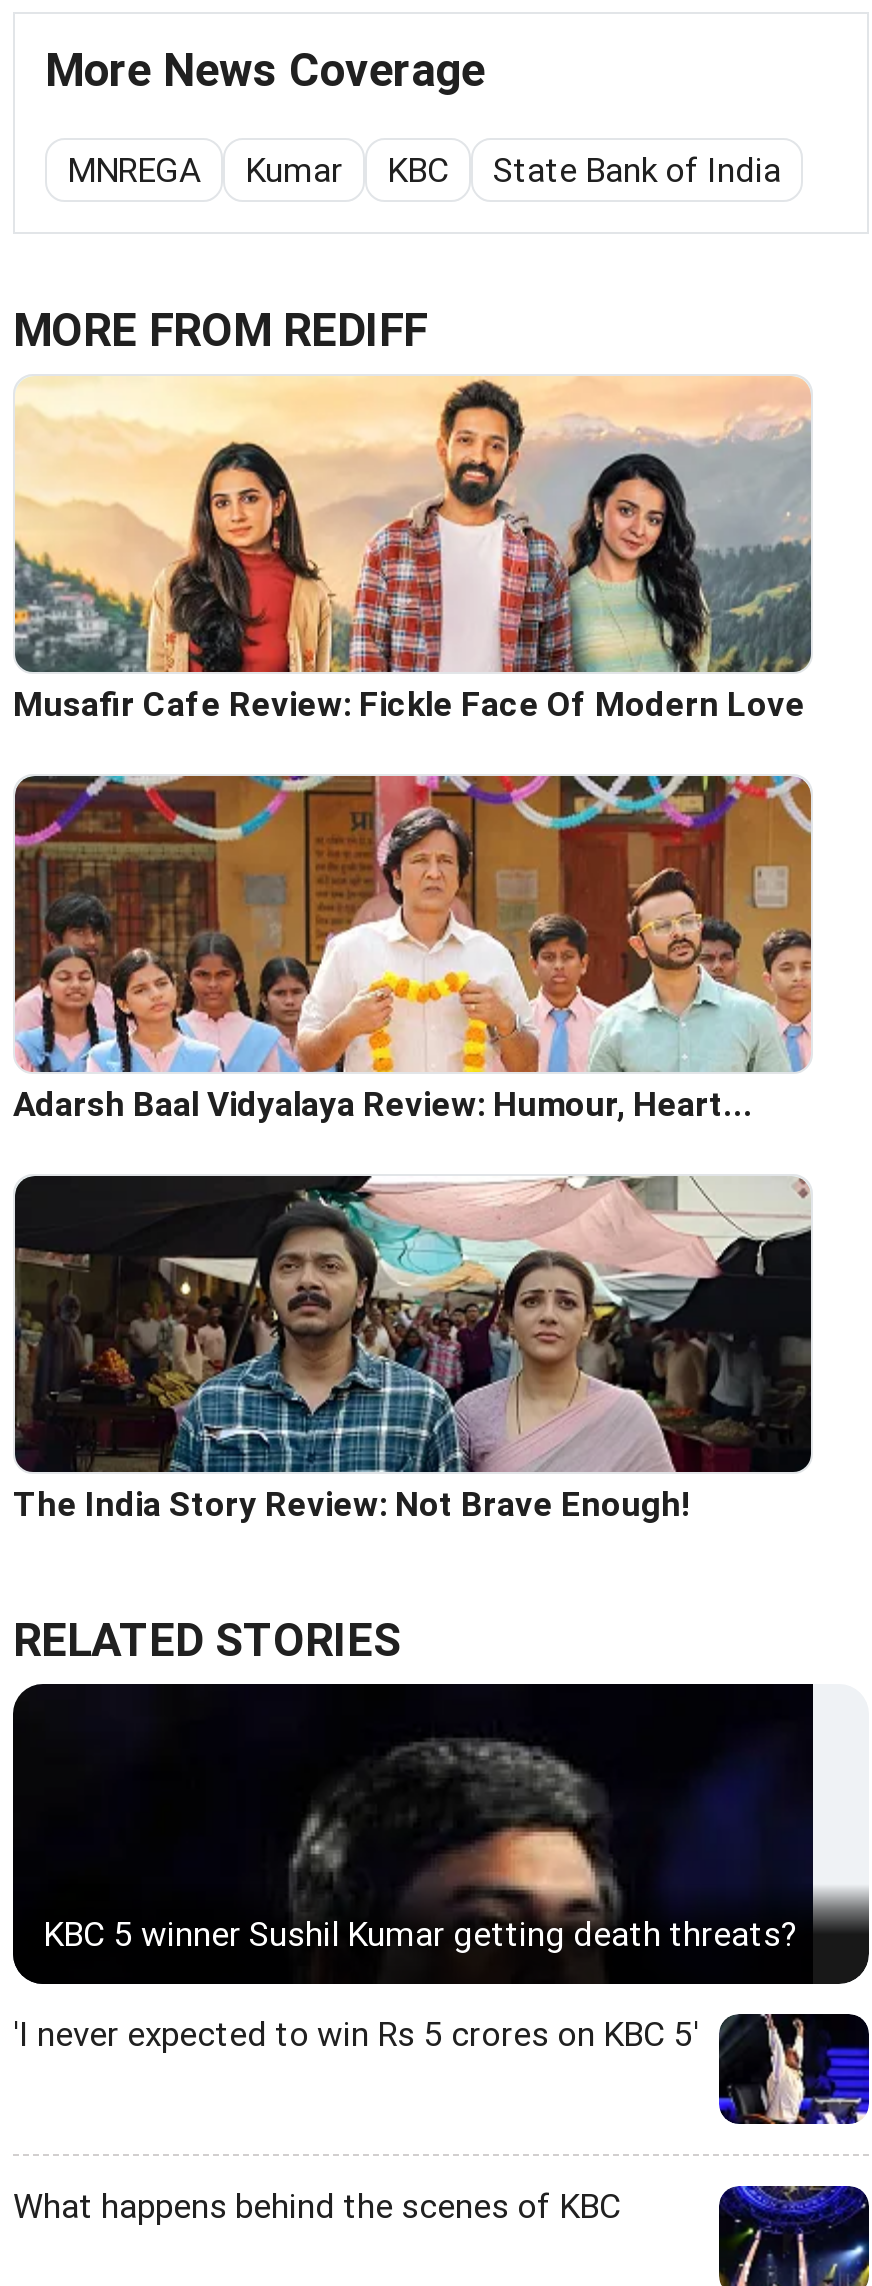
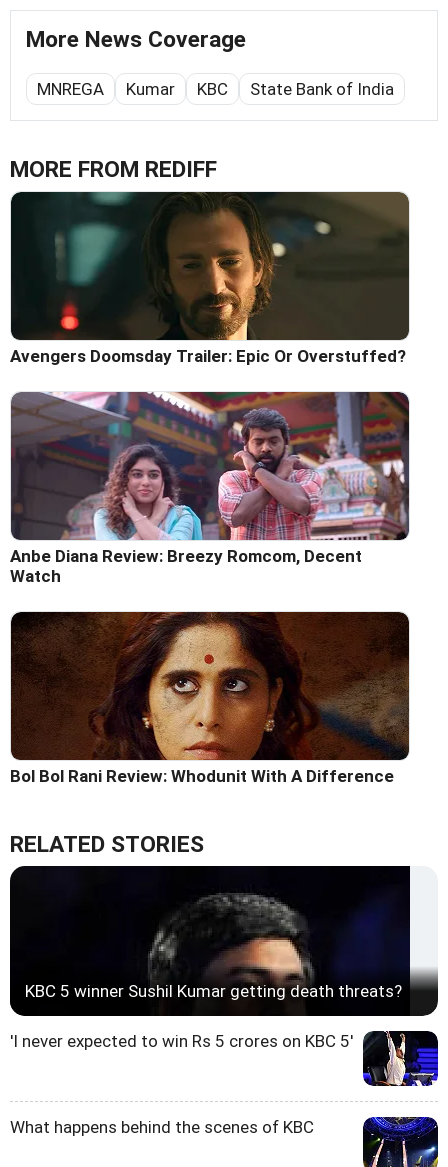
- [image]
- Musafir Cafe Review: Fickle Face Of Modern Love
+ [image]
+ Avengers Doomsday Trailer: Epic Or Overstuffed?

- [image]
- Adarsh Baal Vidyalaya Review: Humour, Heart...
+ [image]
+ Anbe Diana Review: Breezy Romcom, Decent
+ Watch

- [image]
- The India Story Review: Not Brave Enough!
+ [image]
+ Bol Bol Rani Review: Whodunit With A Difference
